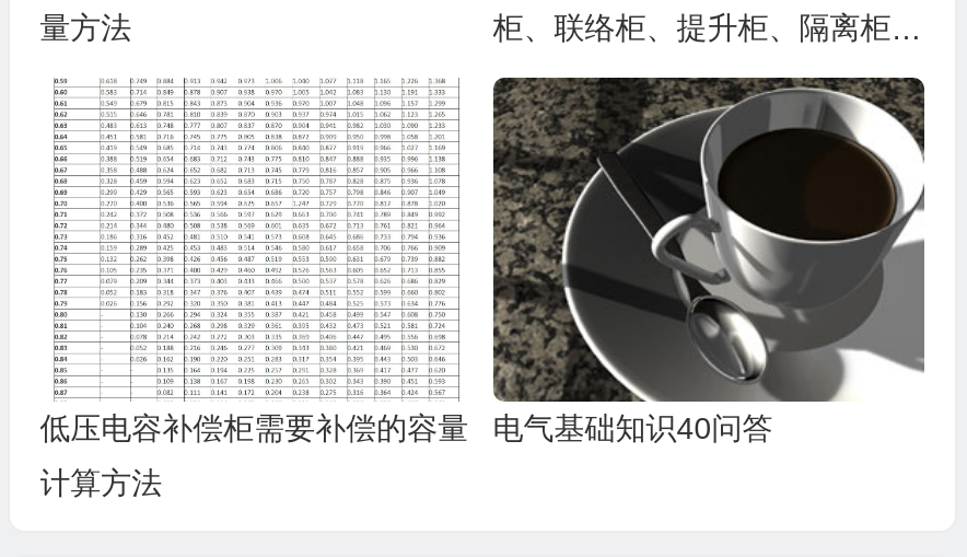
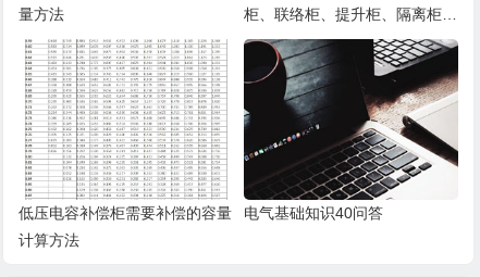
- [image]
+ [image]
